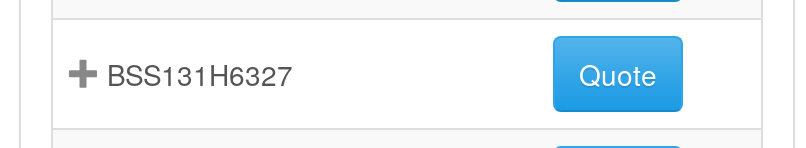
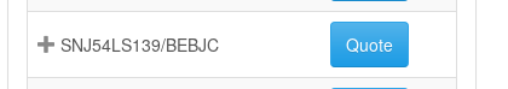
- BSS131H6327
+ SNJ54LS139/BEBJC
